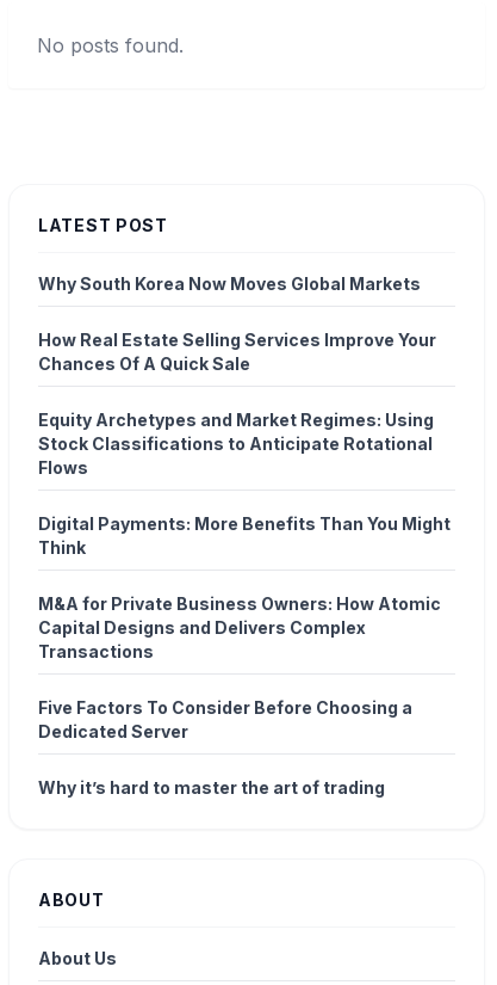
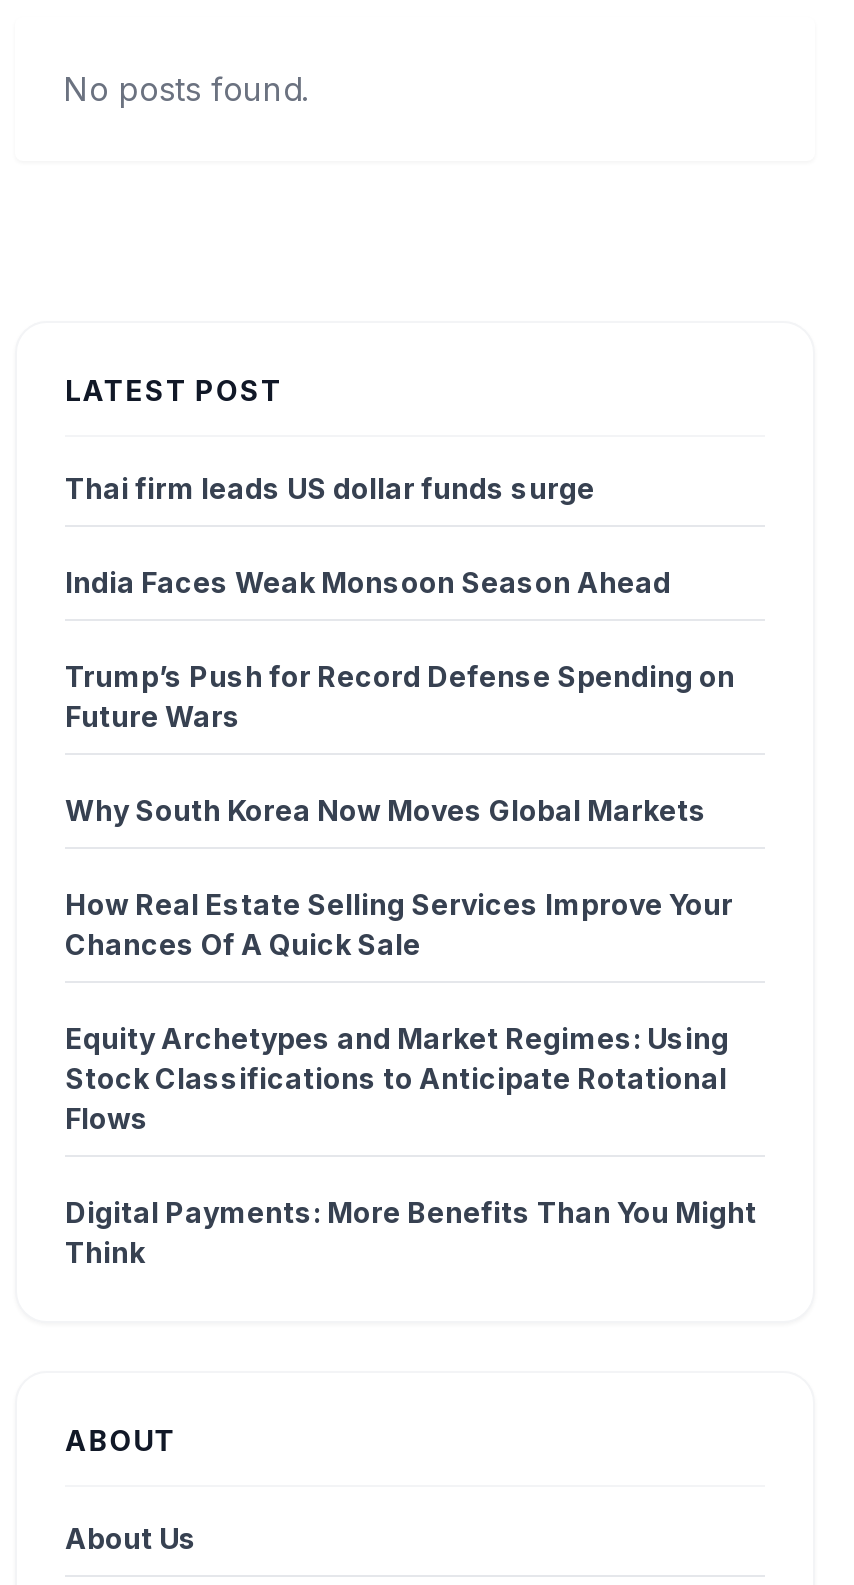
+ Thai firm leads US dollar funds surge
+ India Faces Weak Monsoon Season Ahead
+ Trump’s Push for Record Defense Spending on
+ Future Wars

moved down: Why South Korea Now Moves Global Markets | How Real Estate Selling Services Improve Your | Chances Of A Quick Sale | Equity Archetypes and Market Regimes: Using | Stock Classifications to Anticipate Rotational | Flows | Digital Payments: More Benefits Than You Might | Think

- M&A for Private Business Owners: How Atomic
- Capital Designs and Delivers Complex
- Transactions
- Five Factors To Consider Before Choosing a
- Dedicated Server
- Why it’s hard to master the art of trading
